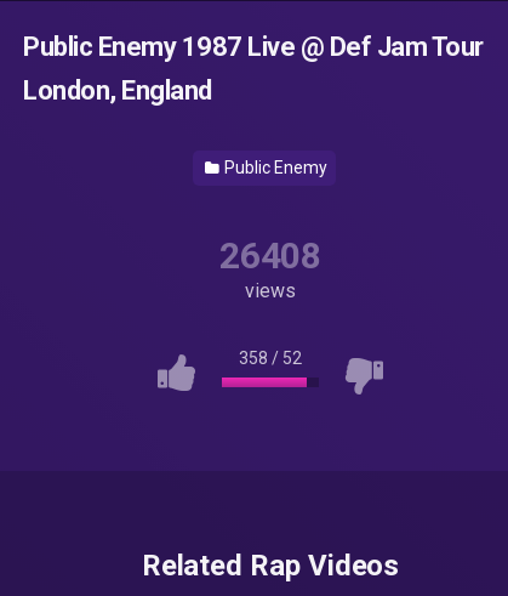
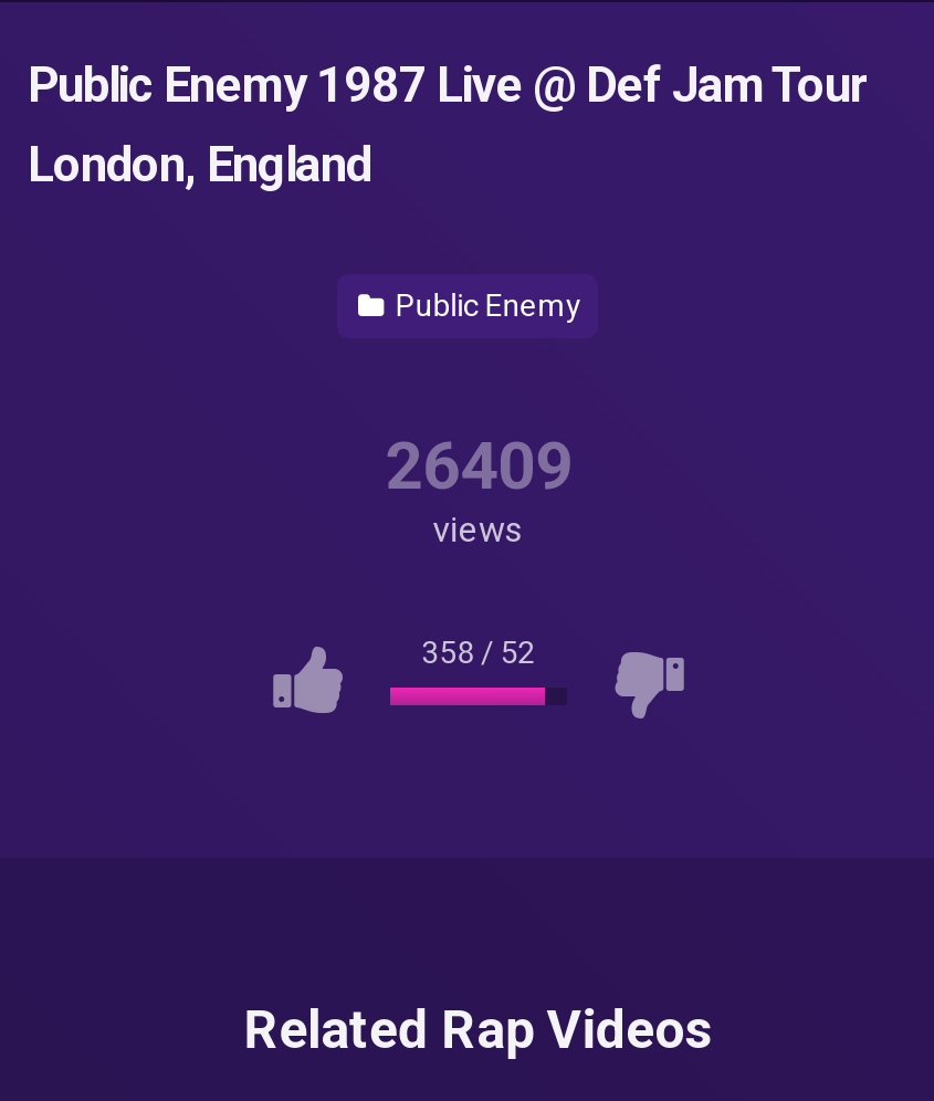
- 26408
+ 26409
